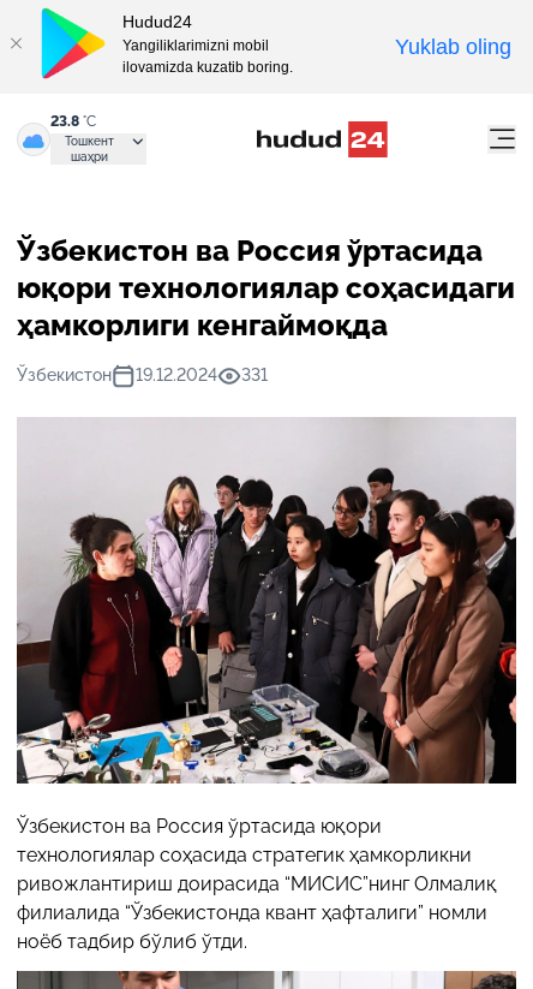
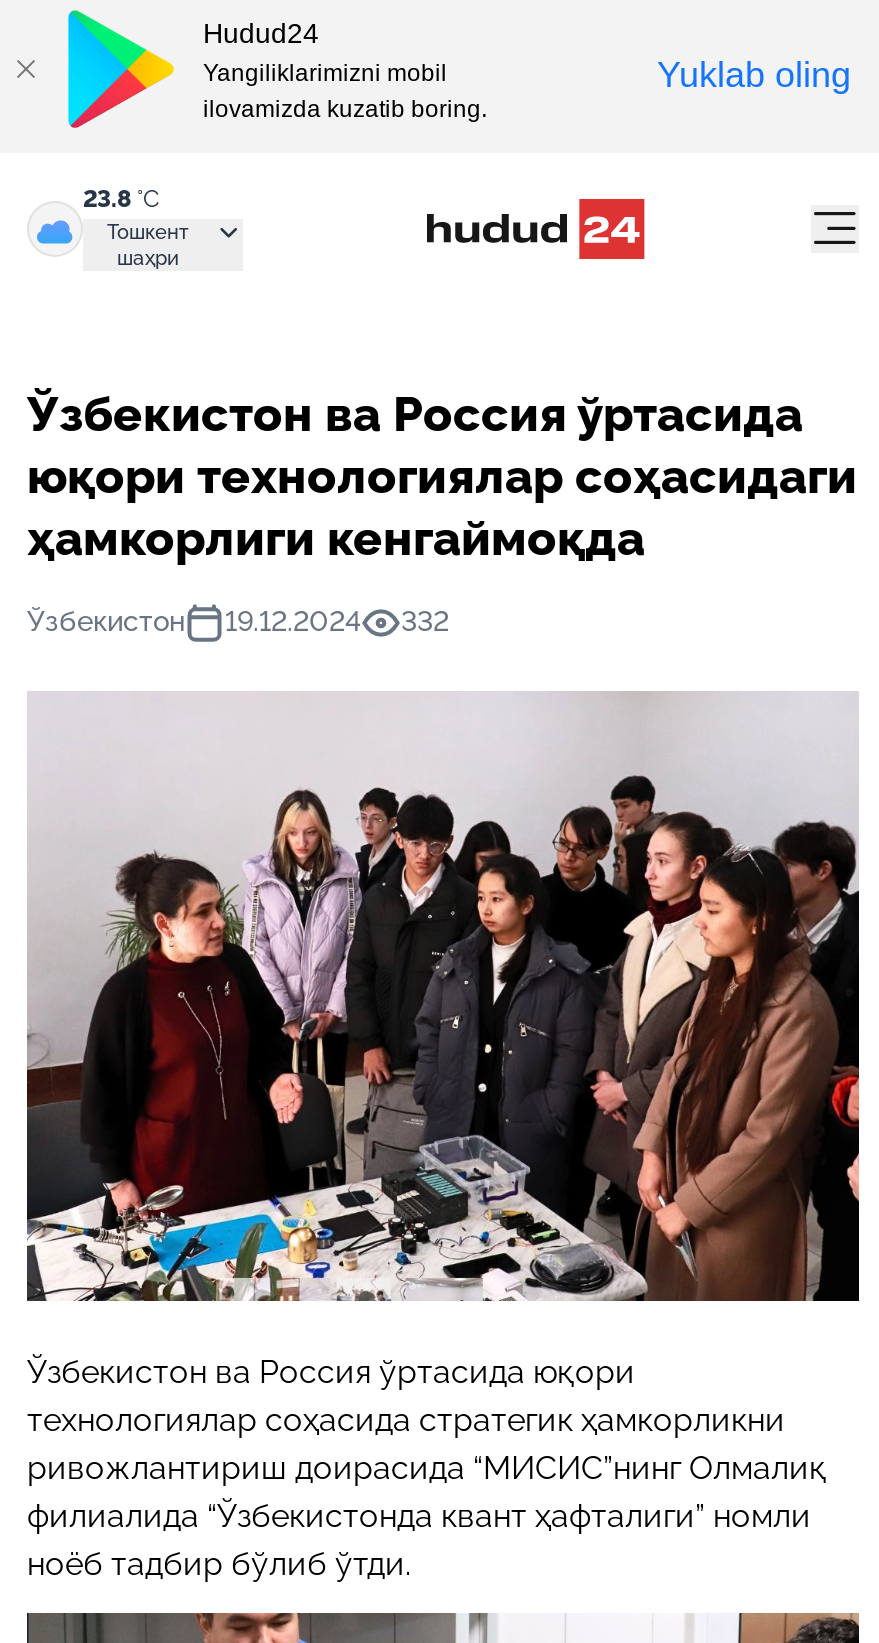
- Ўзбекистон 19.12.2024 331
+ Ўзбекистон 19.12.2024 332
